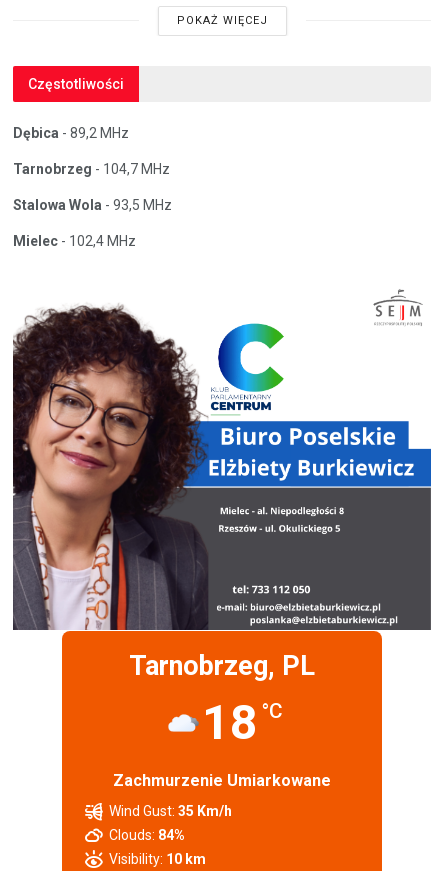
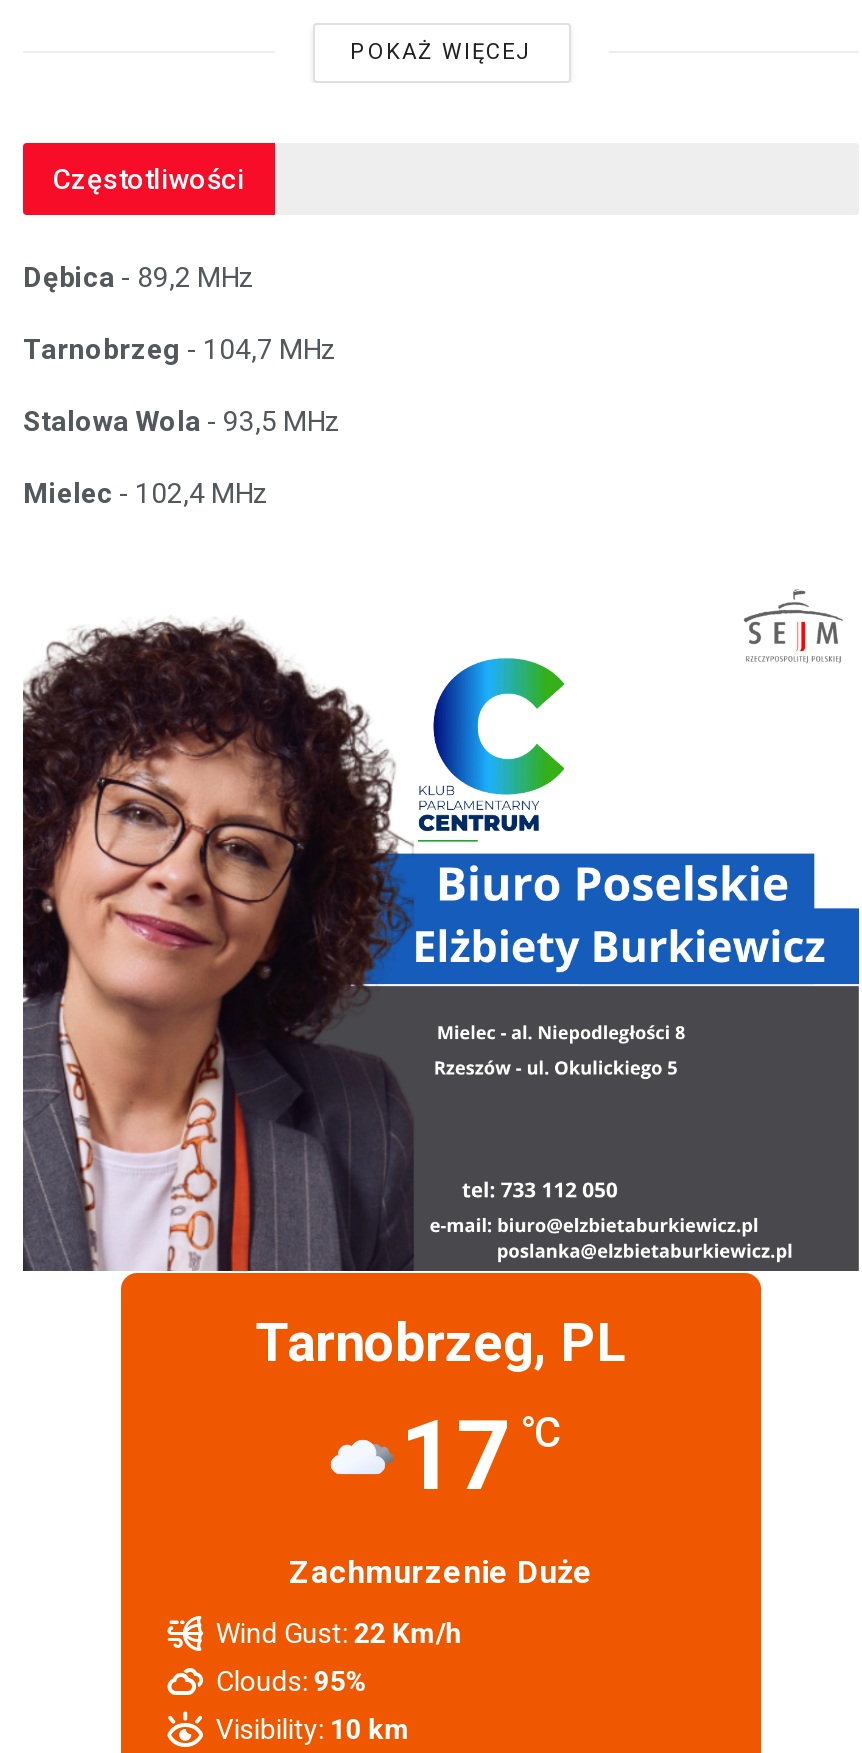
- 18 °C
+ 17 °C

- Zachmurzenie Umiarkowane
+ Zachmurzenie Duże

- Wind Gust: 35 Km/h
+ Wind Gust: 22 Km/h

- Clouds: 84%
+ Clouds: 95%
